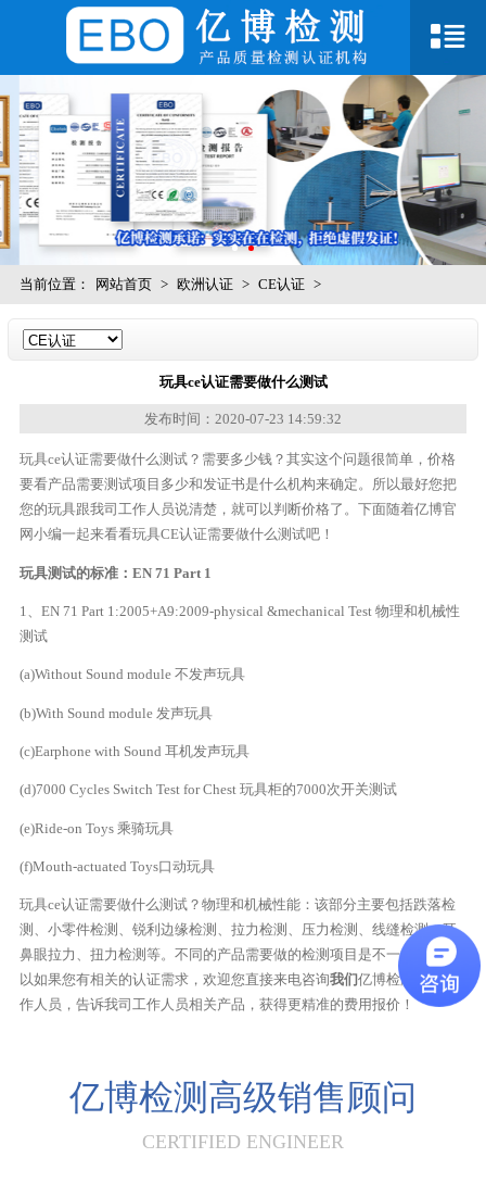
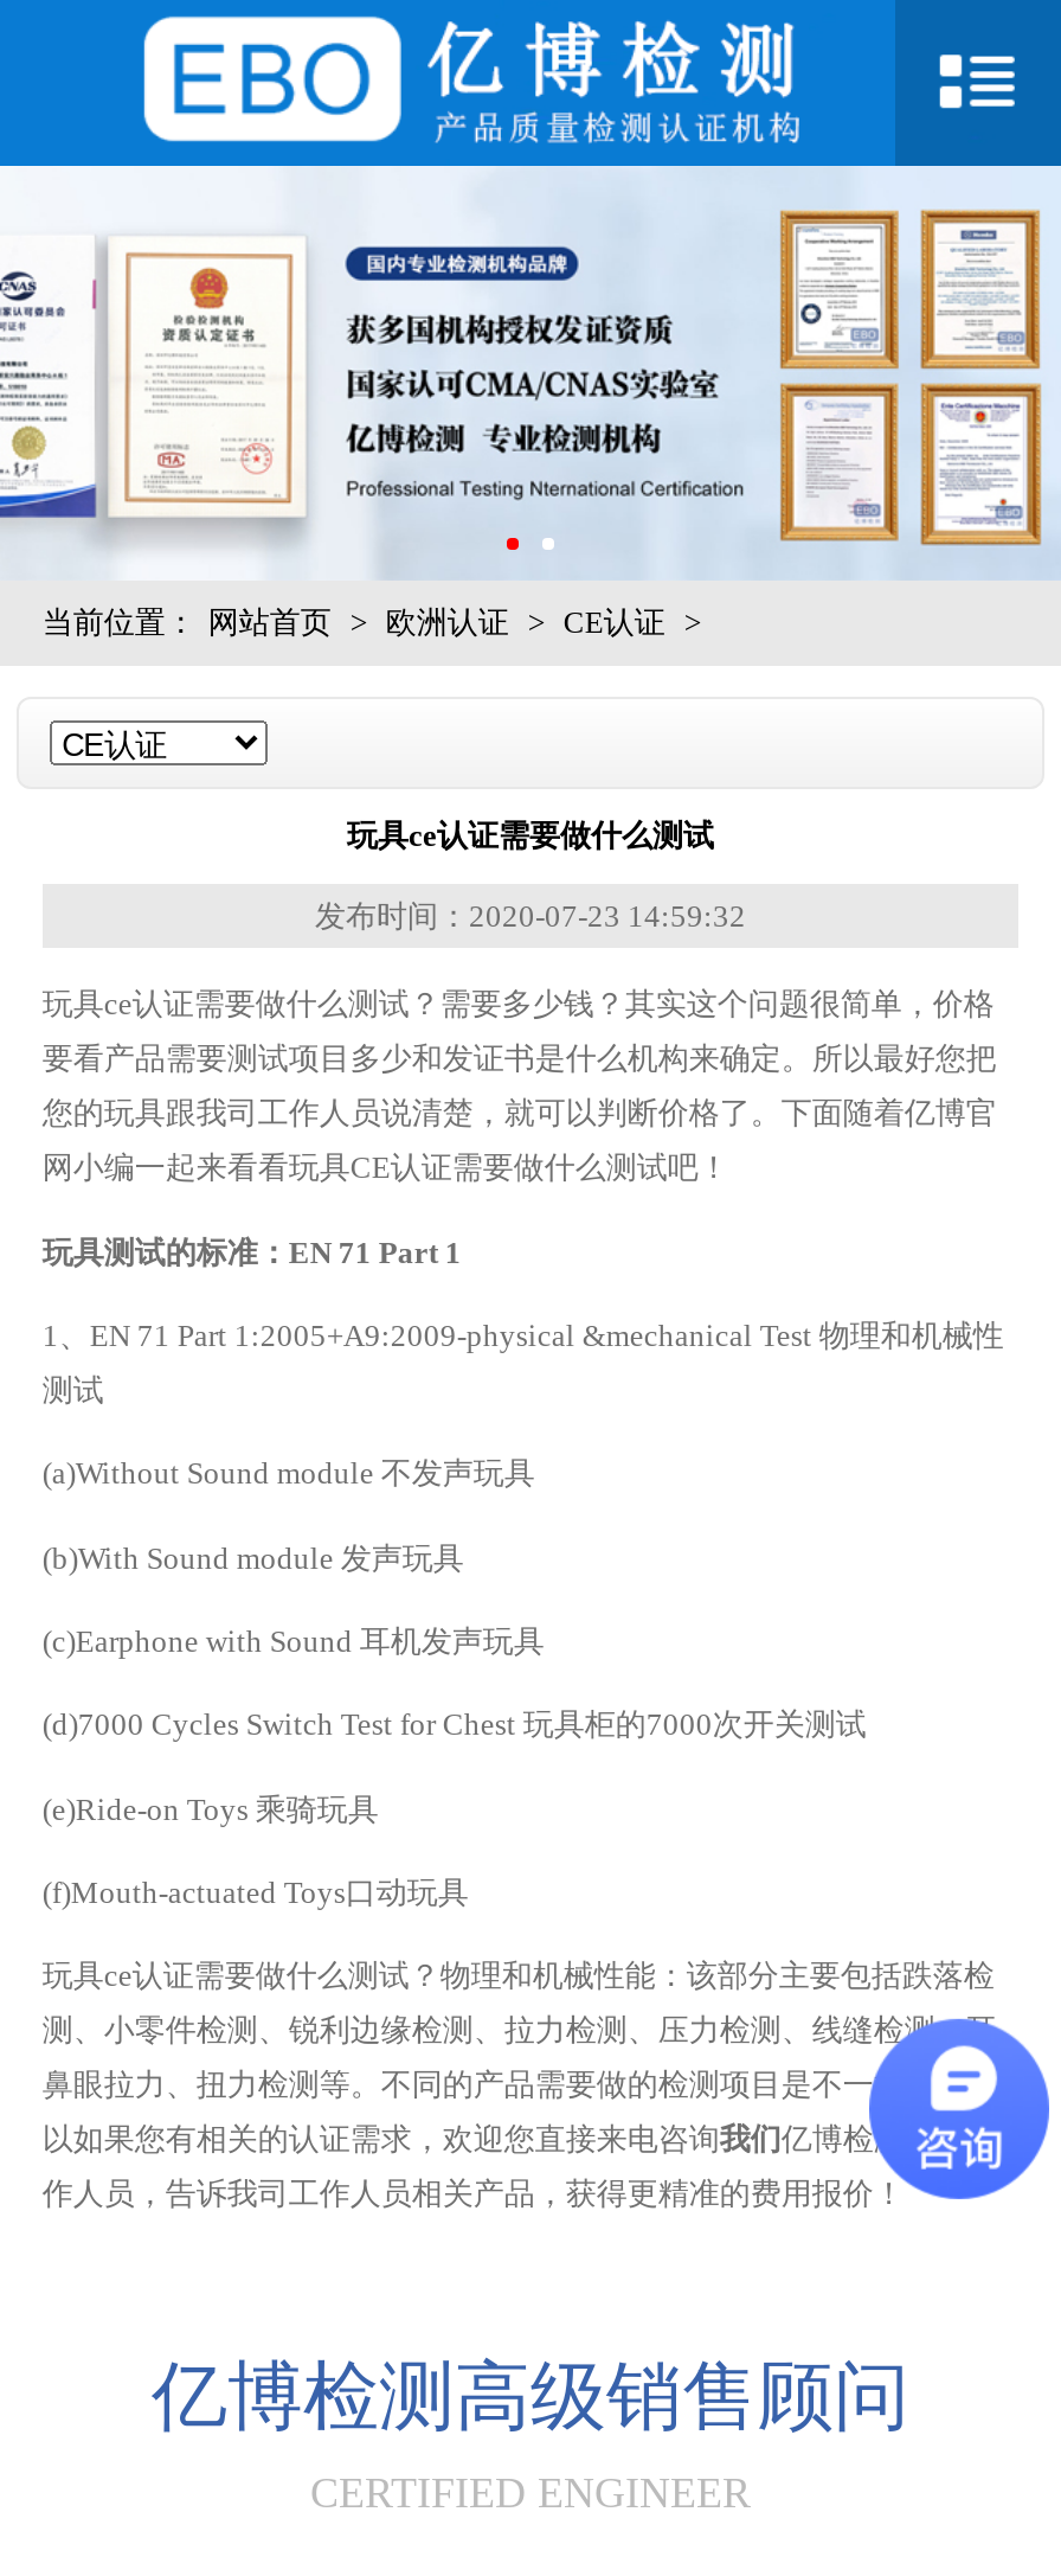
- [image]
+ [image]
